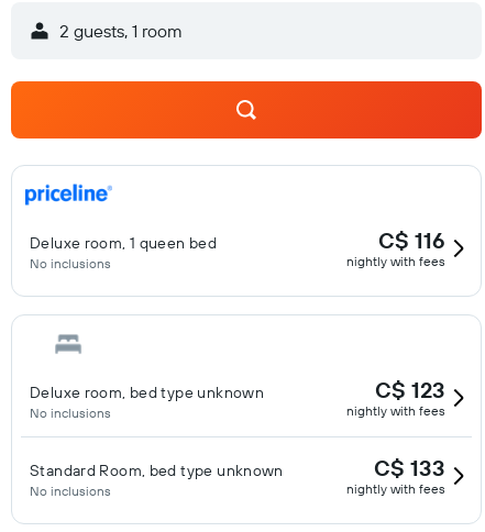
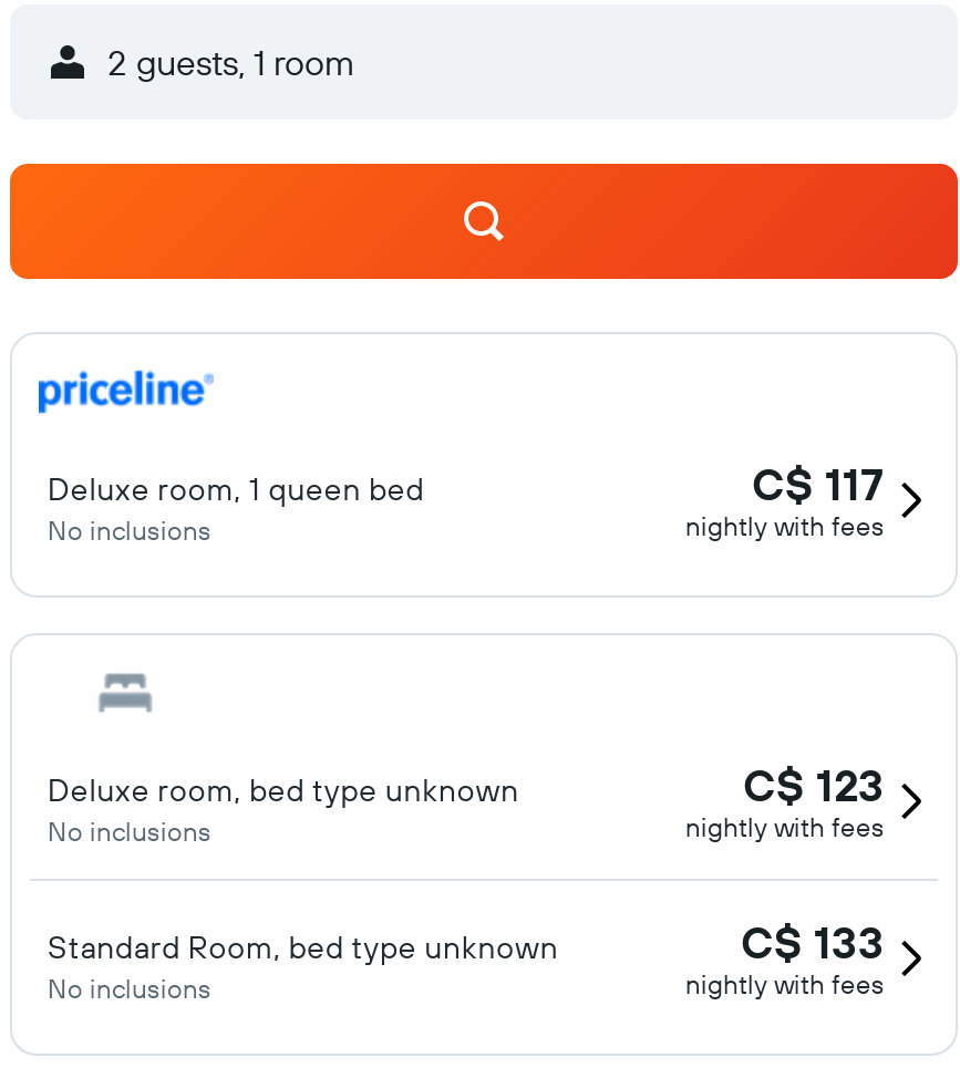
- C$ 116
+ C$ 117
